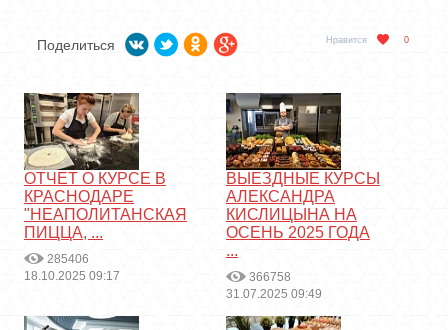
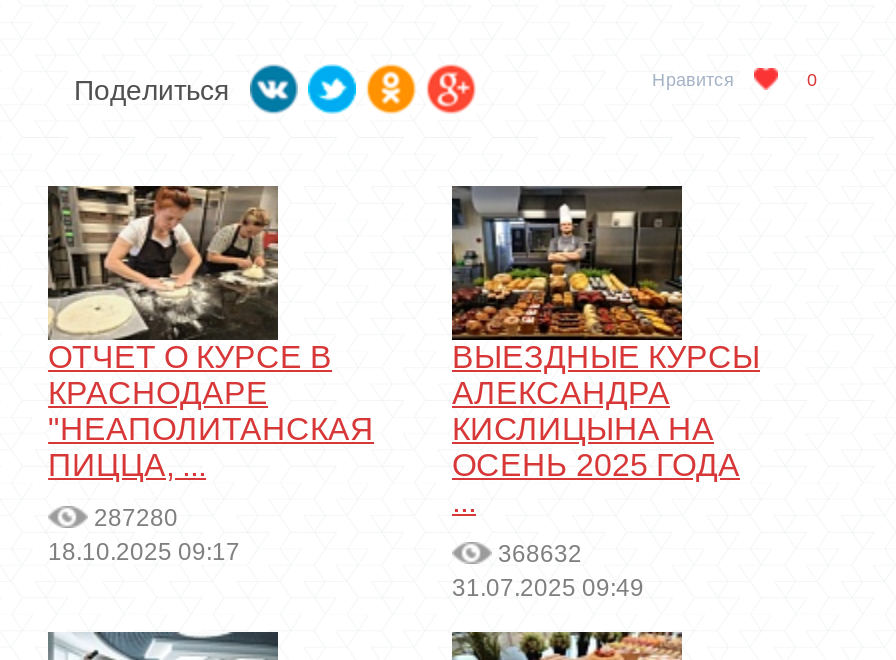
- 285406
+ 287280

- 366758
+ 368632
